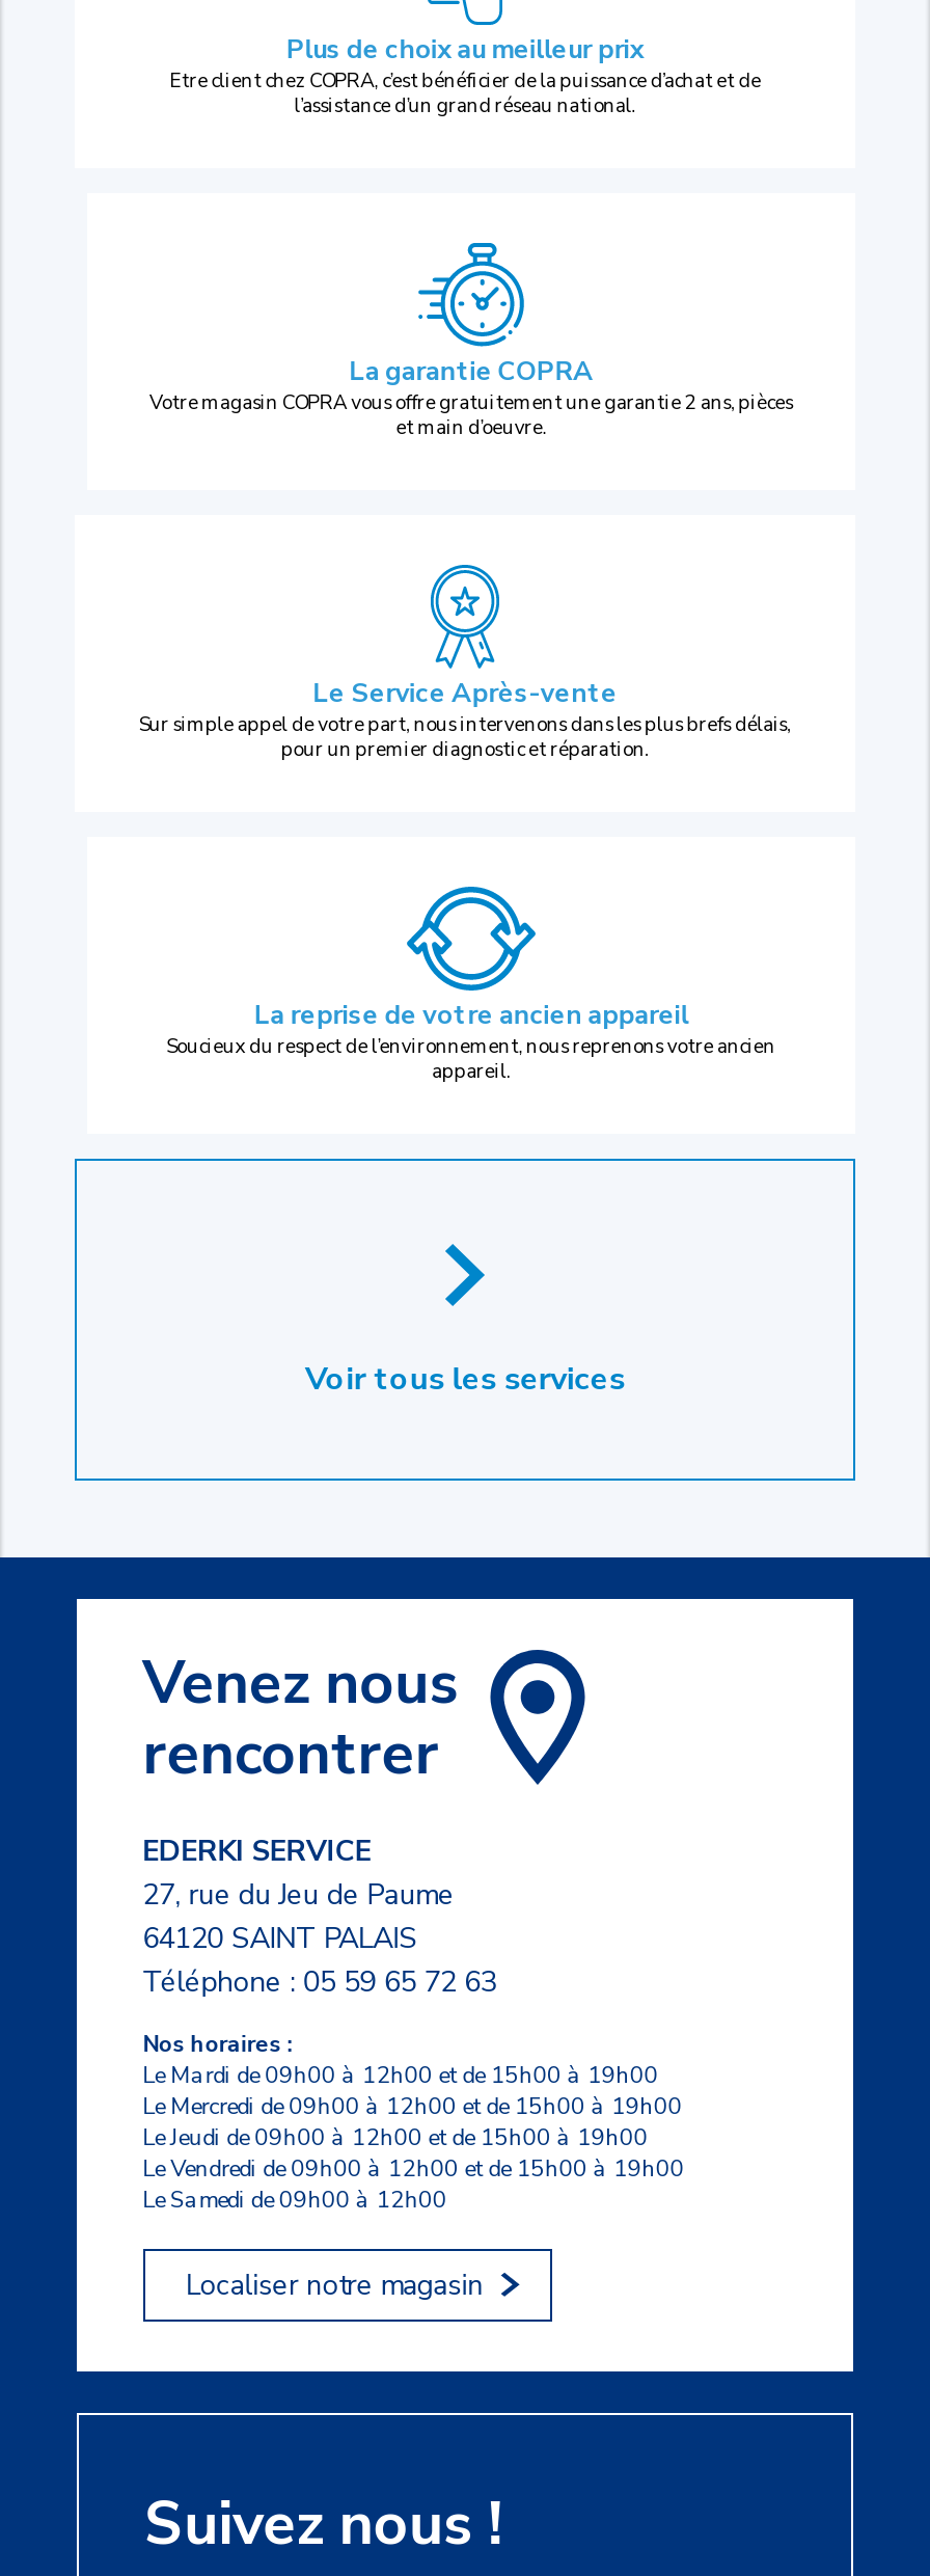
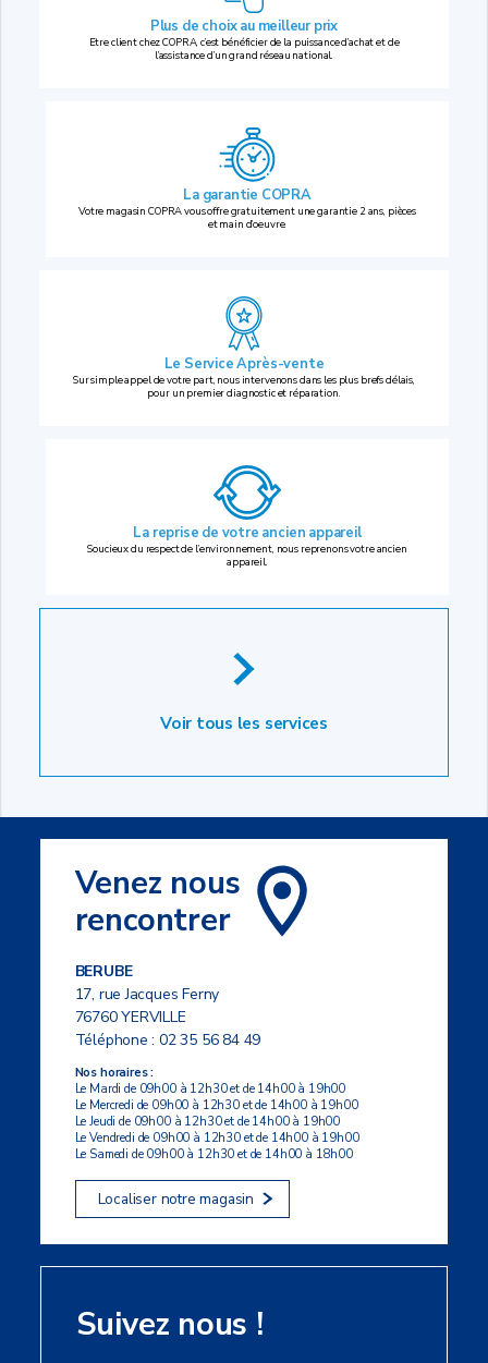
- EDERKI SERVICE
- 27, rue du Jeu de Paume
- 64120 SAINT PALAIS
- Téléphone : 05 59 65 72 63
+ BERUBE
+ 17, rue Jacques Ferny
+ 76760 YERVILLE
+ Téléphone : 02 35 56 84 49

- Le Mardi de 09h00 à 12h00 et de 15h00 à 19h00
- Le Mercredi de 09h00 à 12h00 et de 15h00 à 19h00
- Le Jeudi de 09h00 à 12h00 et de 15h00 à 19h00
- Le Vendredi de 09h00 à 12h00 et de 15h00 à 19h00
- Le Samedi de 09h00 à 12h00
+ Le Mardi de 09h00 à 12h30 et de 14h00 à 19h00
+ Le Mercredi de 09h00 à 12h30 et de 14h00 à 19h00
+ Le Jeudi de 09h00 à 12h30 et de 14h00 à 19h00
+ Le Vendredi de 09h00 à 12h30 et de 14h00 à 19h00
+ Le Samedi de 09h00 à 12h30 et de 14h00 à 18h00
